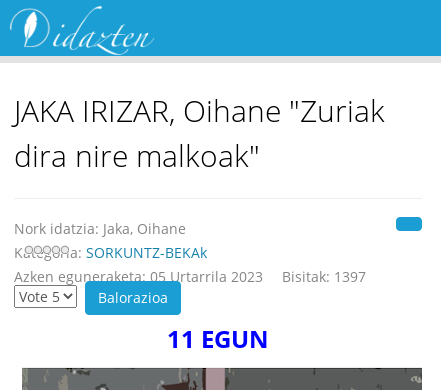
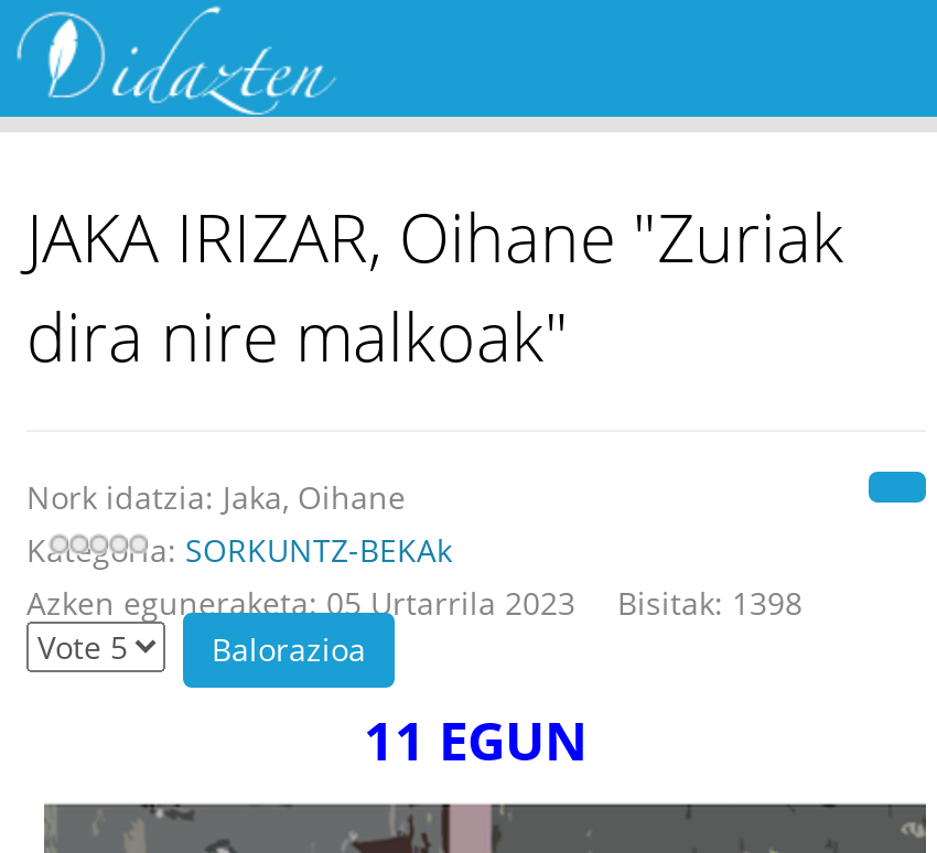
- Azken eguneraketa: 05 Urtarrila 2023 Bisitak: 1397
+ Azken eguneraketa: 05 Urtarrila 2023 Bisitak: 1398
